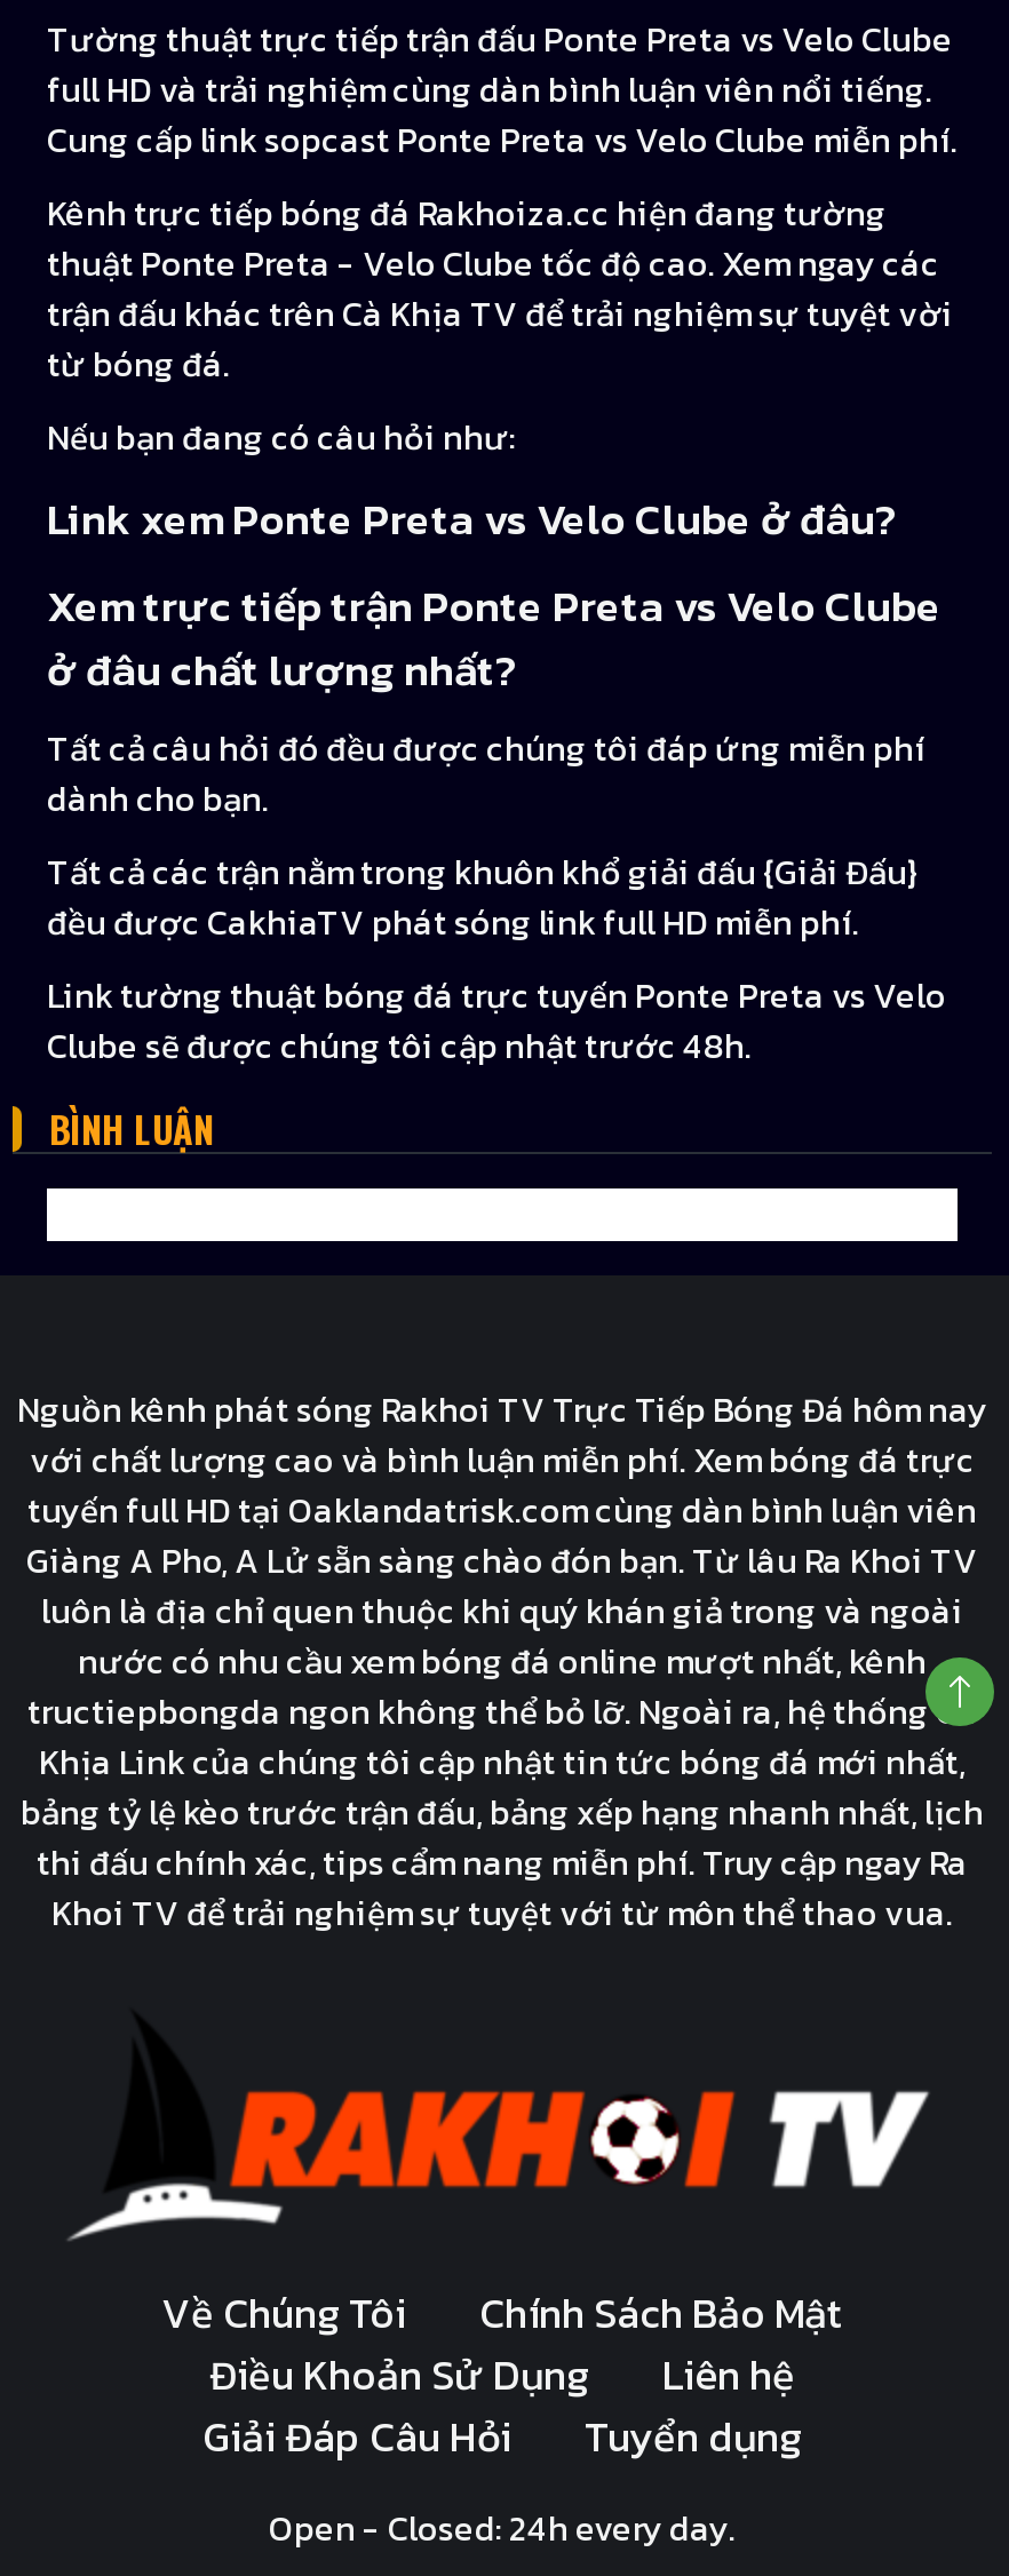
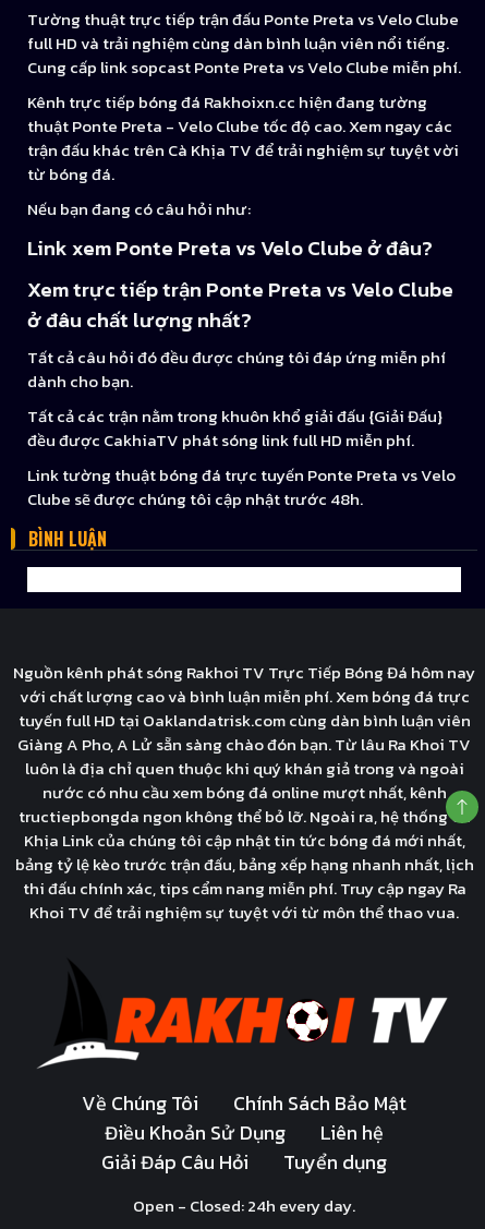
- Kênh trực tiếp bóng đá Rakhoiza.cc hiện đang tường
+ Kênh trực tiếp bóng đá Rakhoixn.cc hiện đang tường
